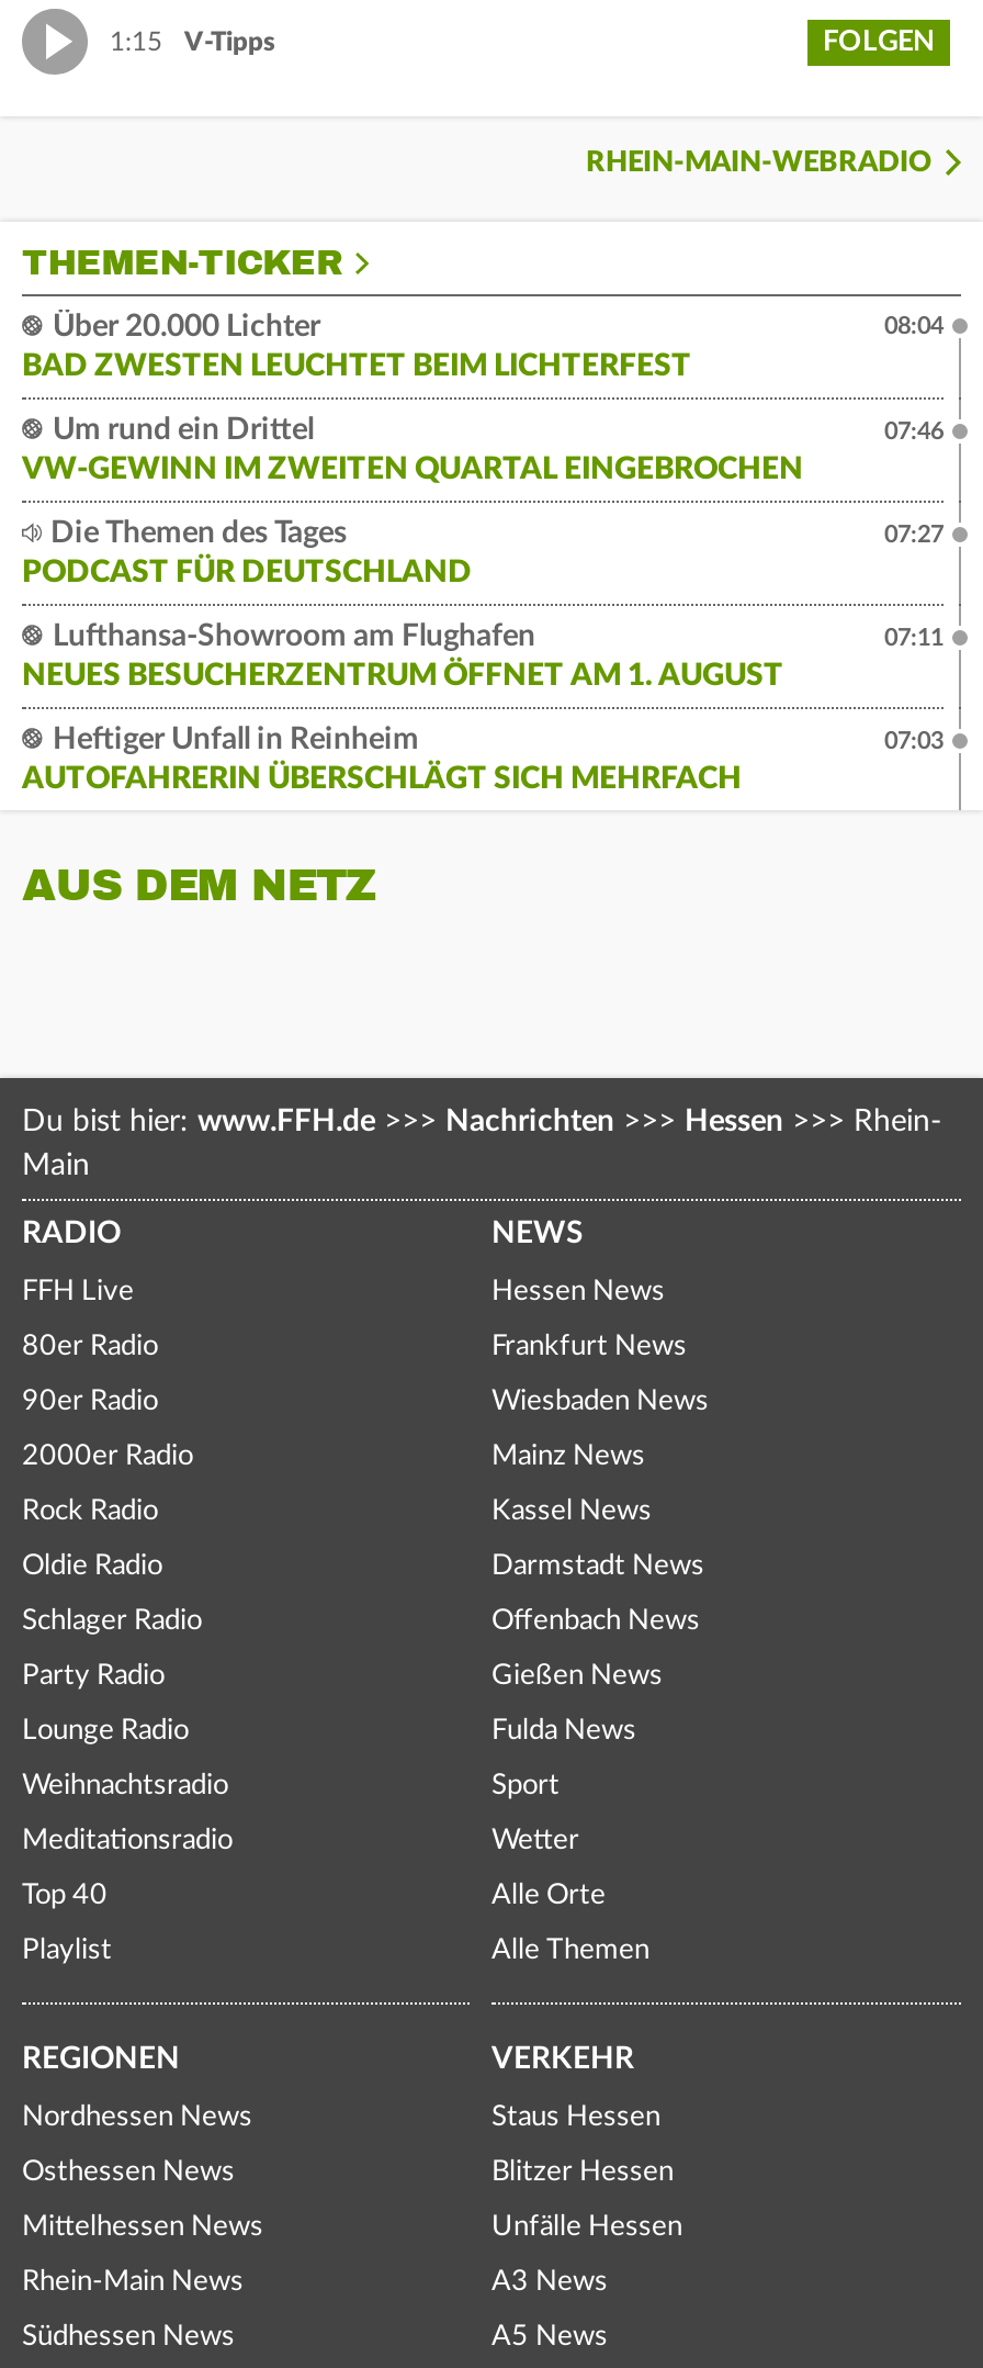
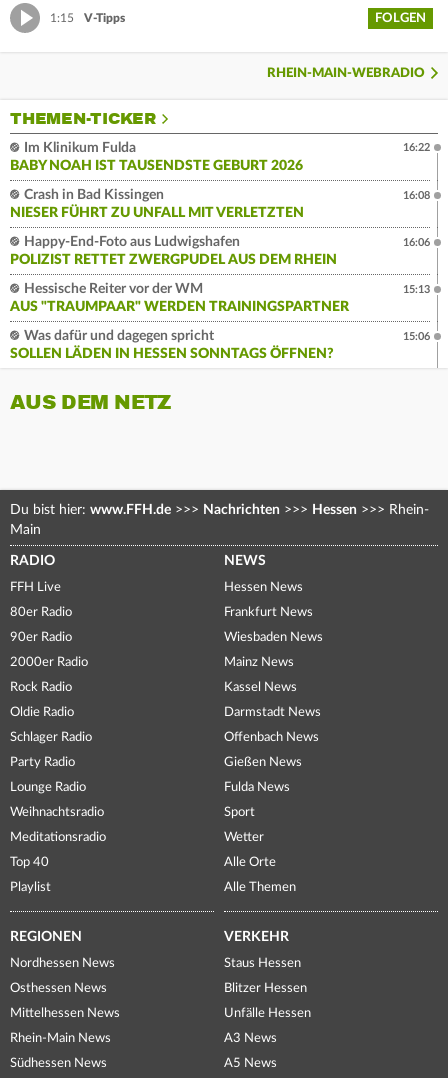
- Über 20.000 Lichter
- BAD ZWESTEN LEUCHTET BEIM LICHTERFEST
+ Im Klinikum Fulda
+ BABY NOAH IST TAUSENDSTE GEBURT 2026

- 08:04
+ 16:22

- Um rund ein Drittel
- VW-GEWINN IM ZWEITEN QUARTAL EINGEBROCHEN
+ Crash in Bad Kissingen
+ NIESER FÜHRT ZU UNFALL MIT VERLETZTEN

- 07:46
+ 16:08

- Die Themen des Tages
- PODCAST FÜR DEUTSCHLAND
+ Happy-End-Foto aus Ludwigshafen
+ POLIZIST RETTET ZWERGPUDEL AUS DEM RHEIN

- 07:27
+ 16:06

- Lufthansa-Showroom am Flughafen
- NEUES BESUCHERZENTRUM ÖFFNET AM 1. AUGUST
+ Hessische Reiter vor der WM
+ AUS "TRAUMPAAR" WERDEN TRAININGSPARTNER

- 07:11
+ 15:13

- Heftiger Unfall in Reinheim
- AUTOFAHRERIN ÜBERSCHLÄGT SICH MEHRFACH
+ Was dafür und dagegen spricht
+ SOLLEN LÄDEN IN HESSEN SONNTAGS ÖFFNEN?

- 07:03
+ 15:06
